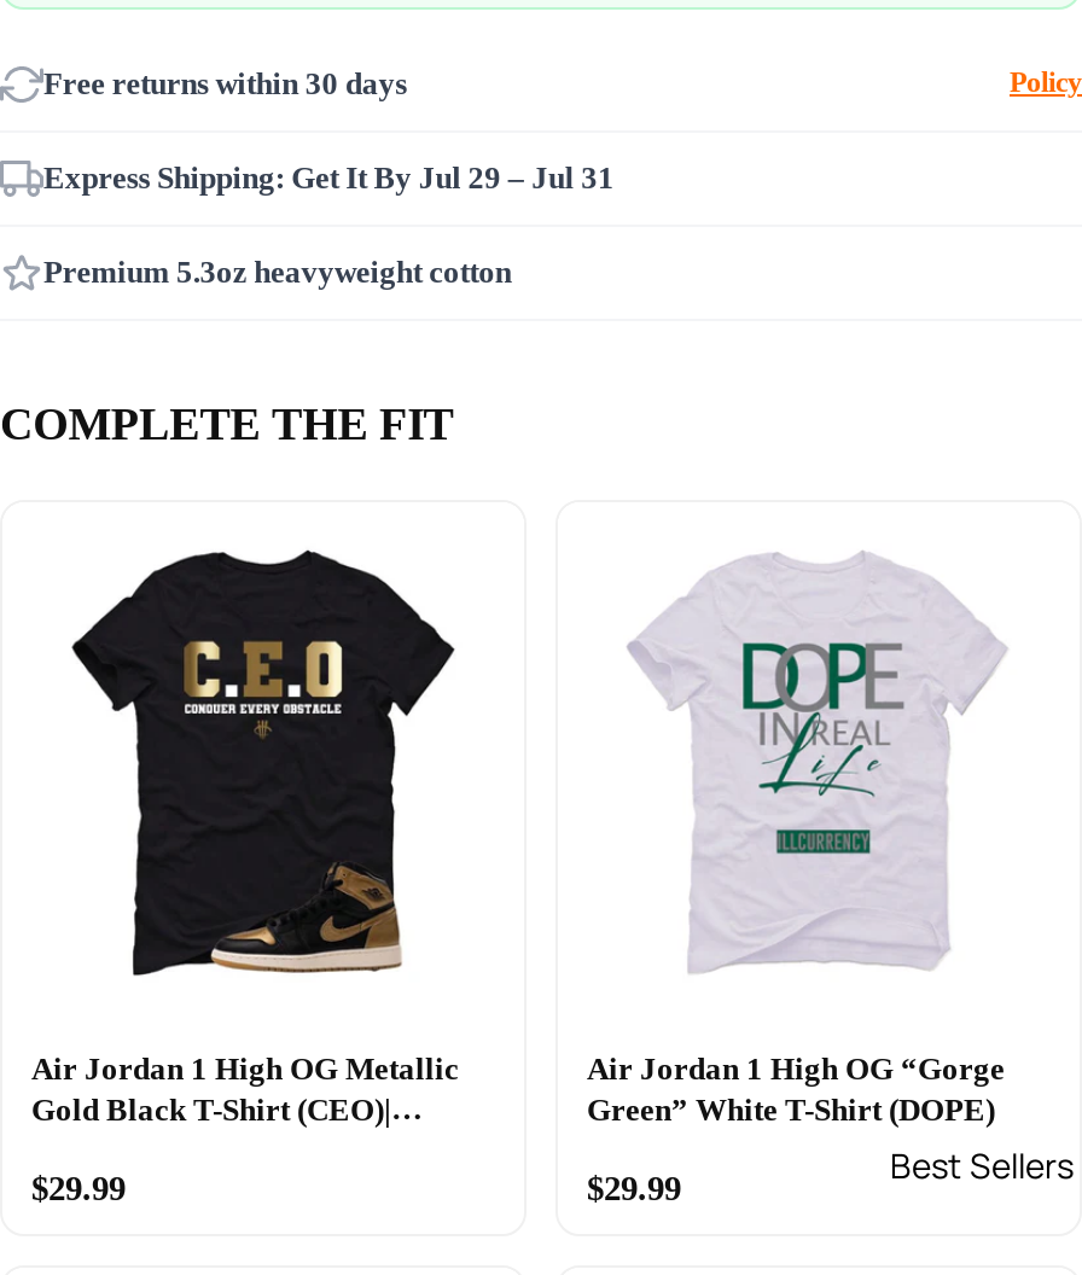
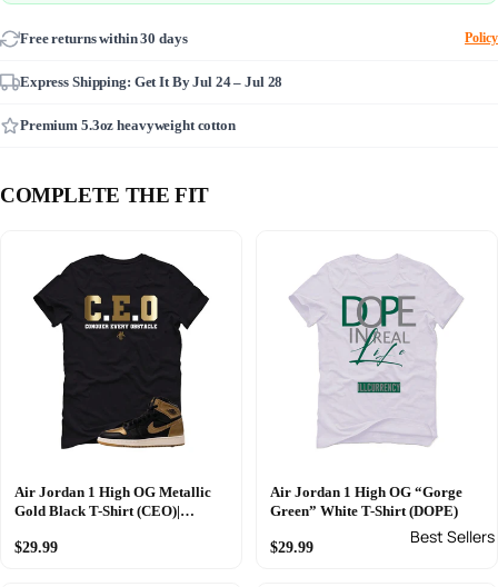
- Express Shipping: Get It By Jul 29 – Jul 31
+ Express Shipping: Get It By Jul 24 – Jul 28
